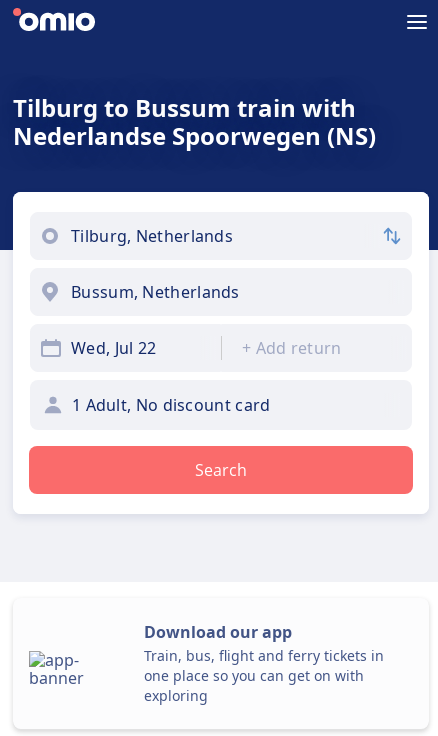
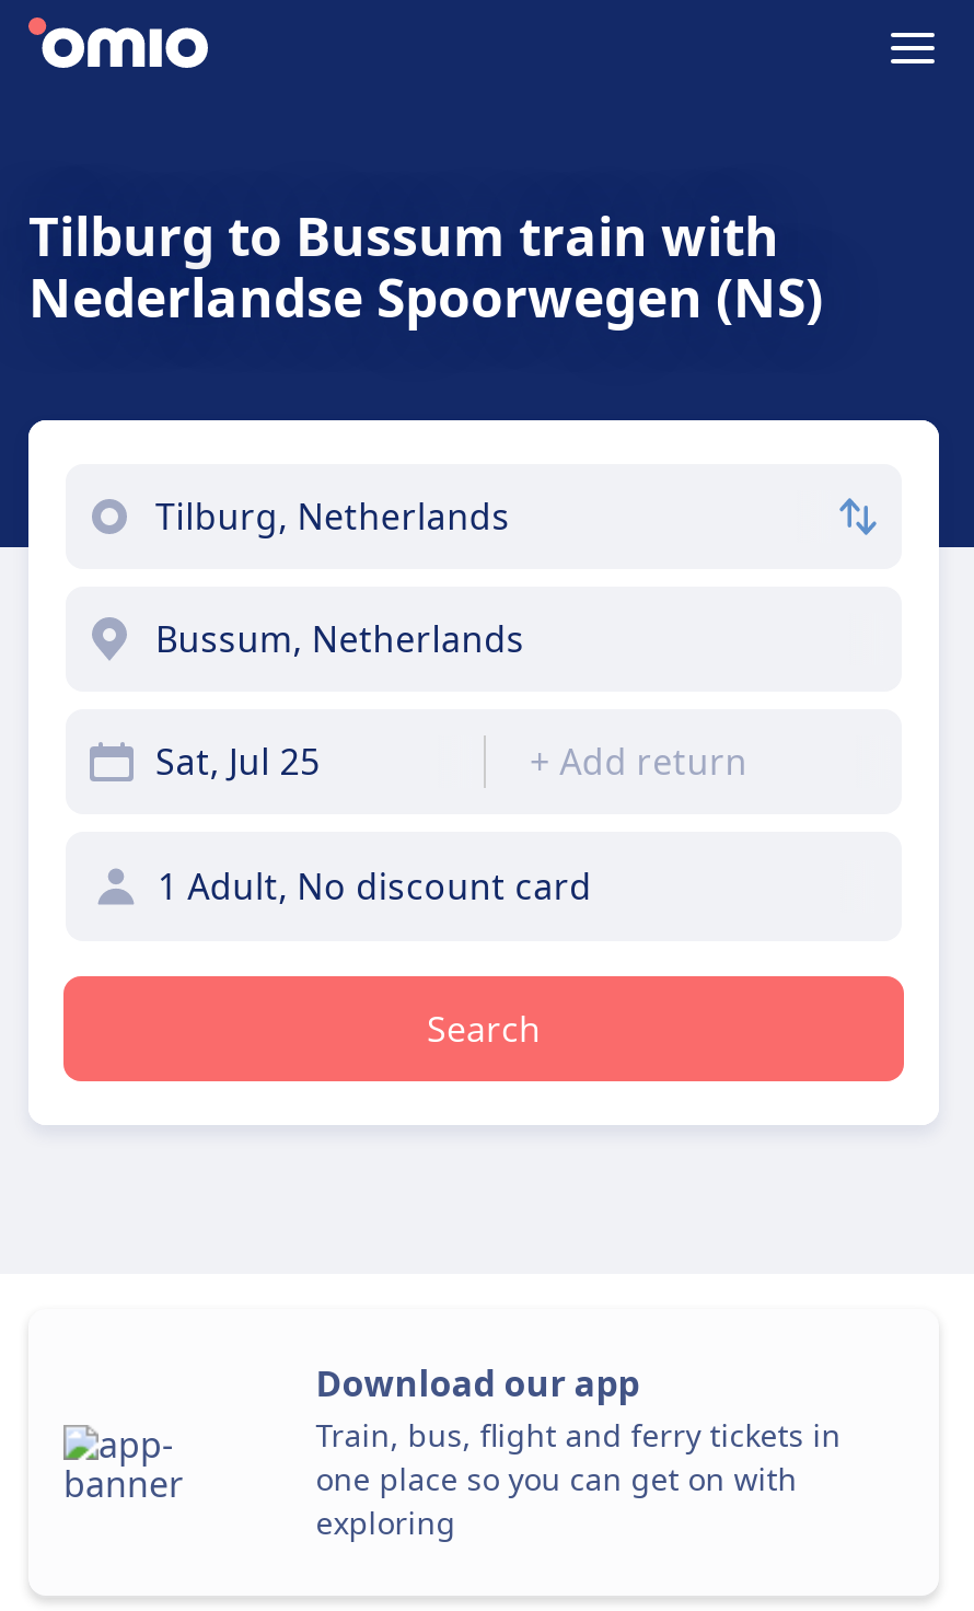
- Wed, Jul 22
+ Sat, Jul 25
